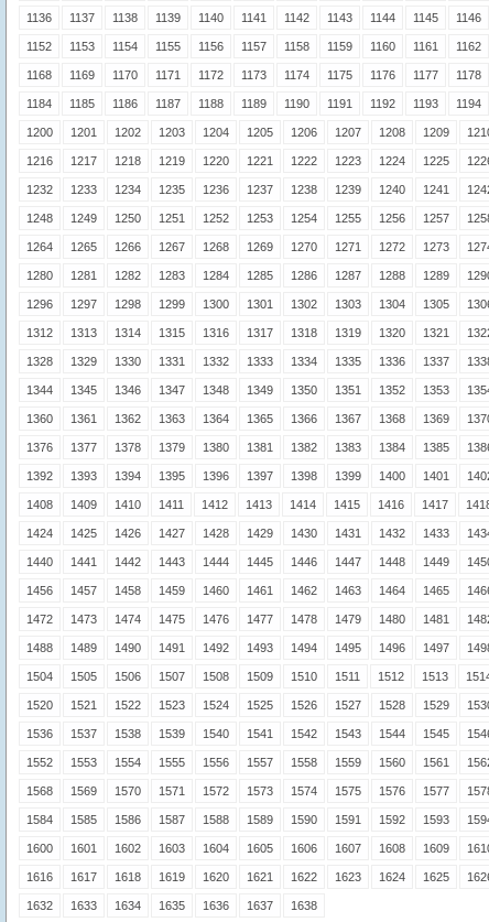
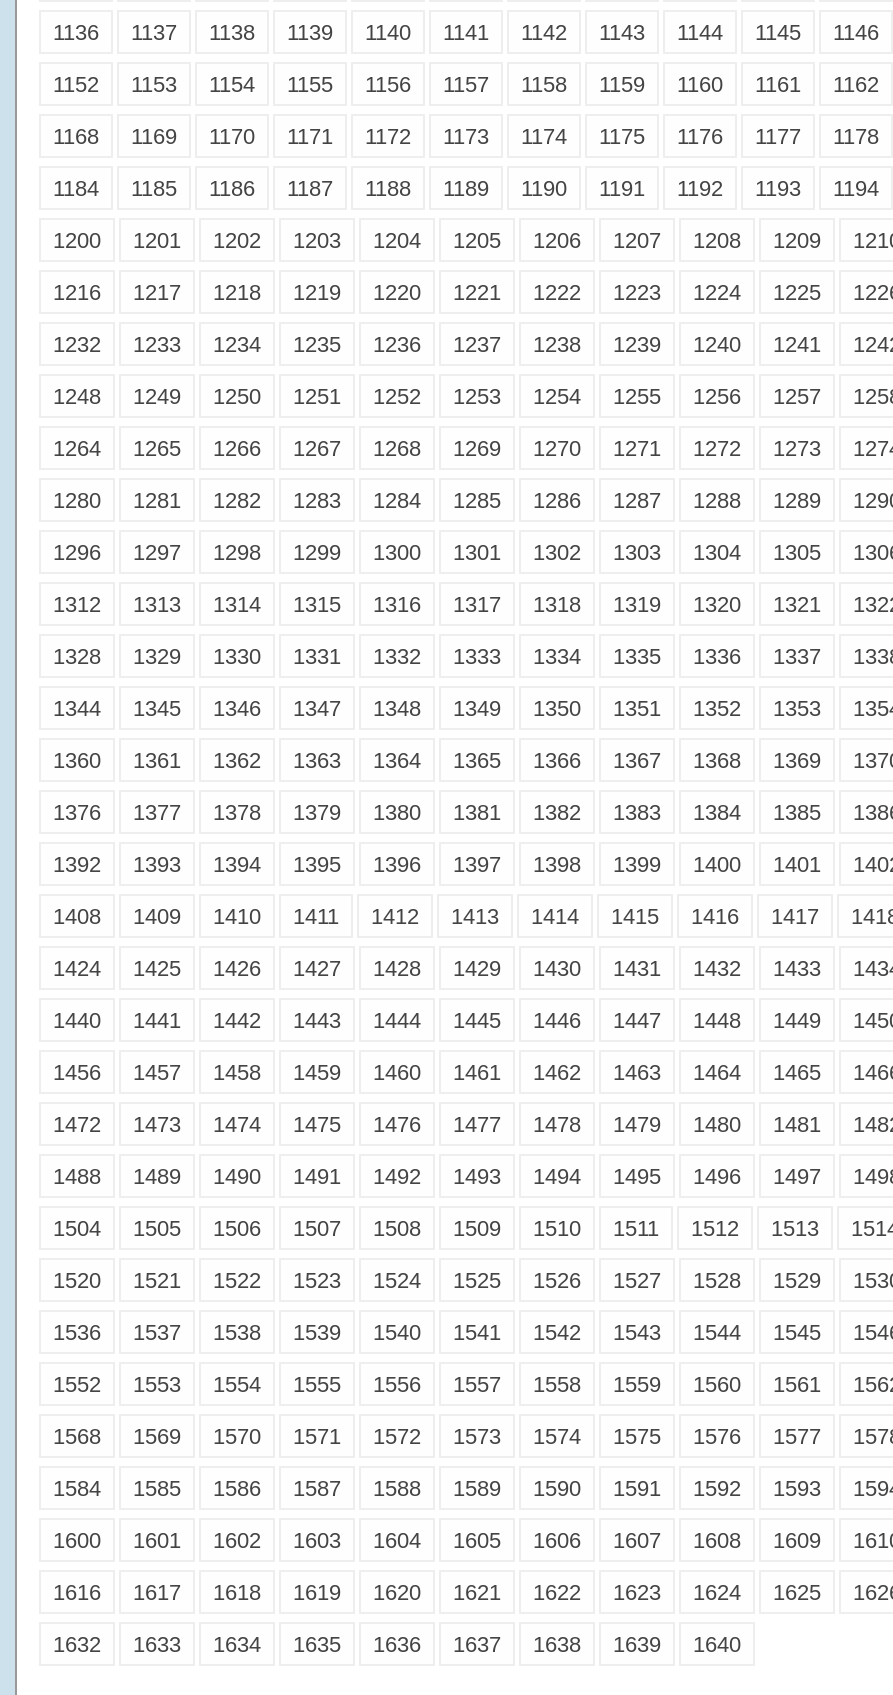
+ 1639
+ 1640
